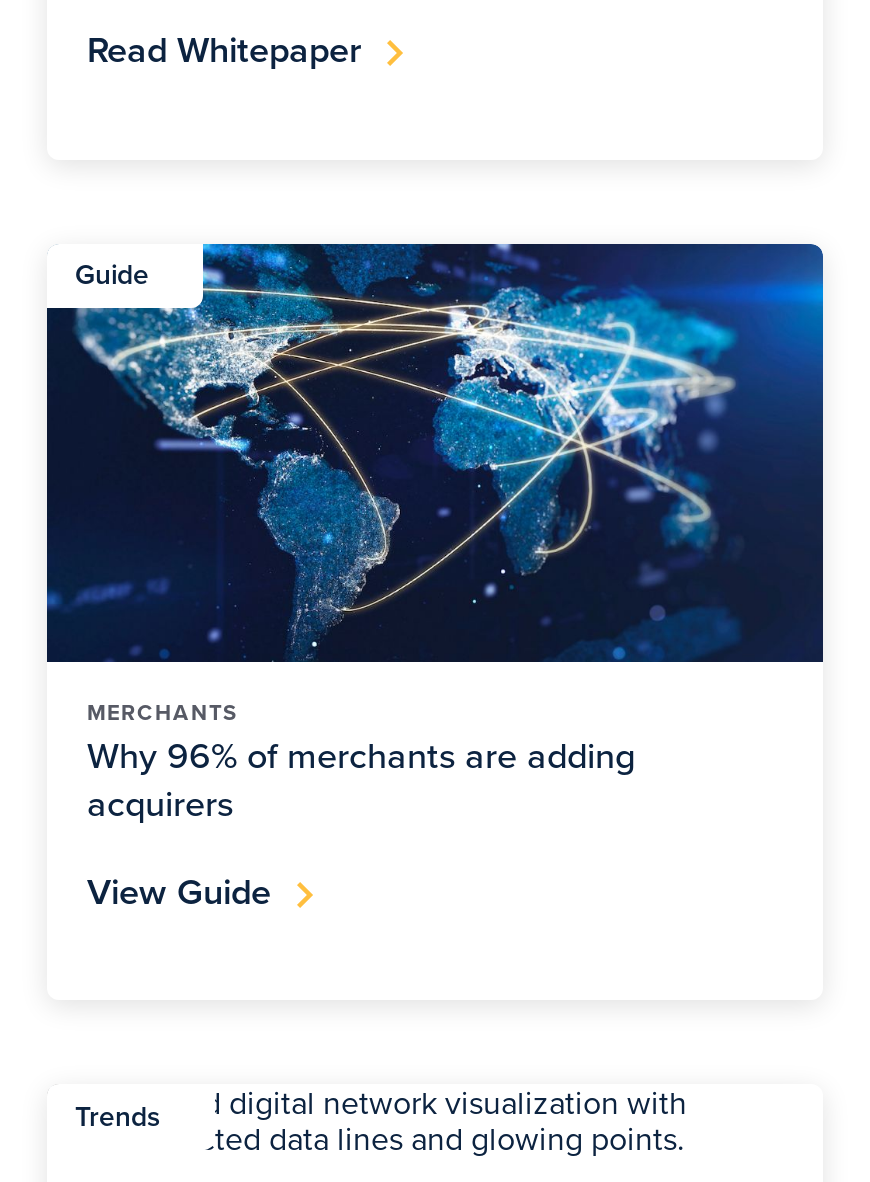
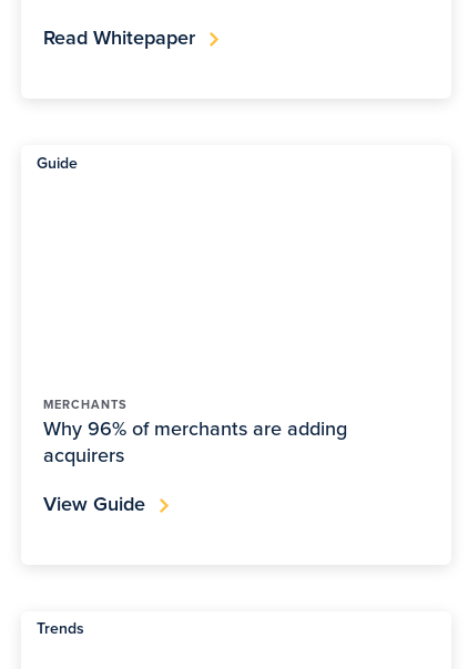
- [image]

- [image]
